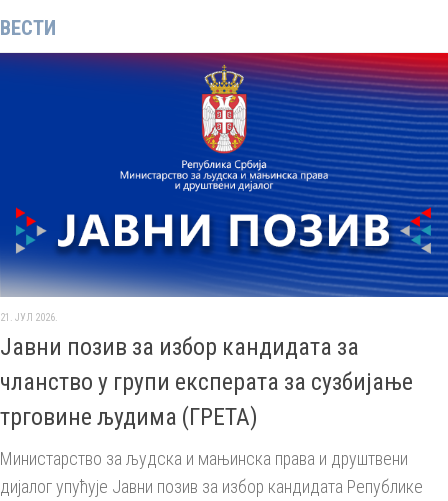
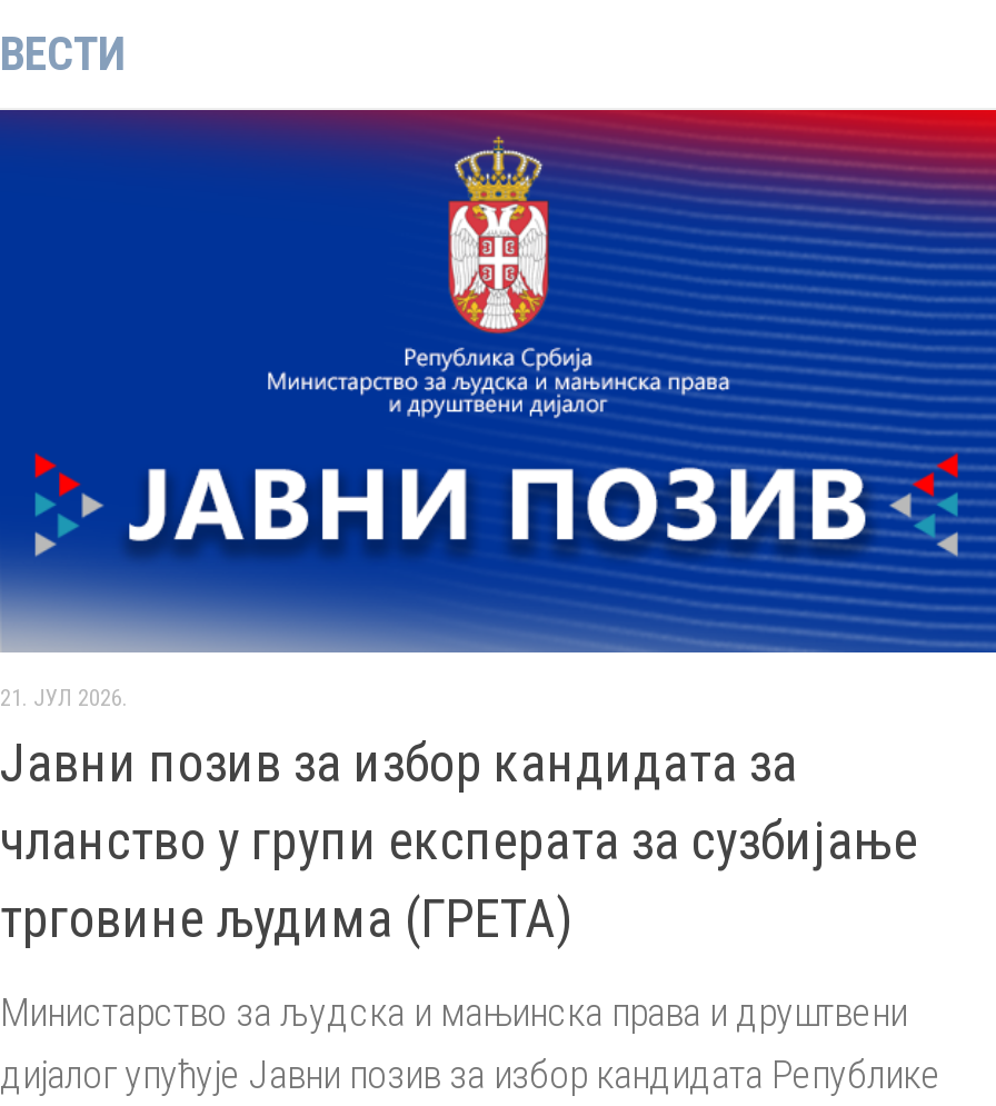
- Јавни позив за избор кандидата за
+ Jавни позив за избор кандидата за
